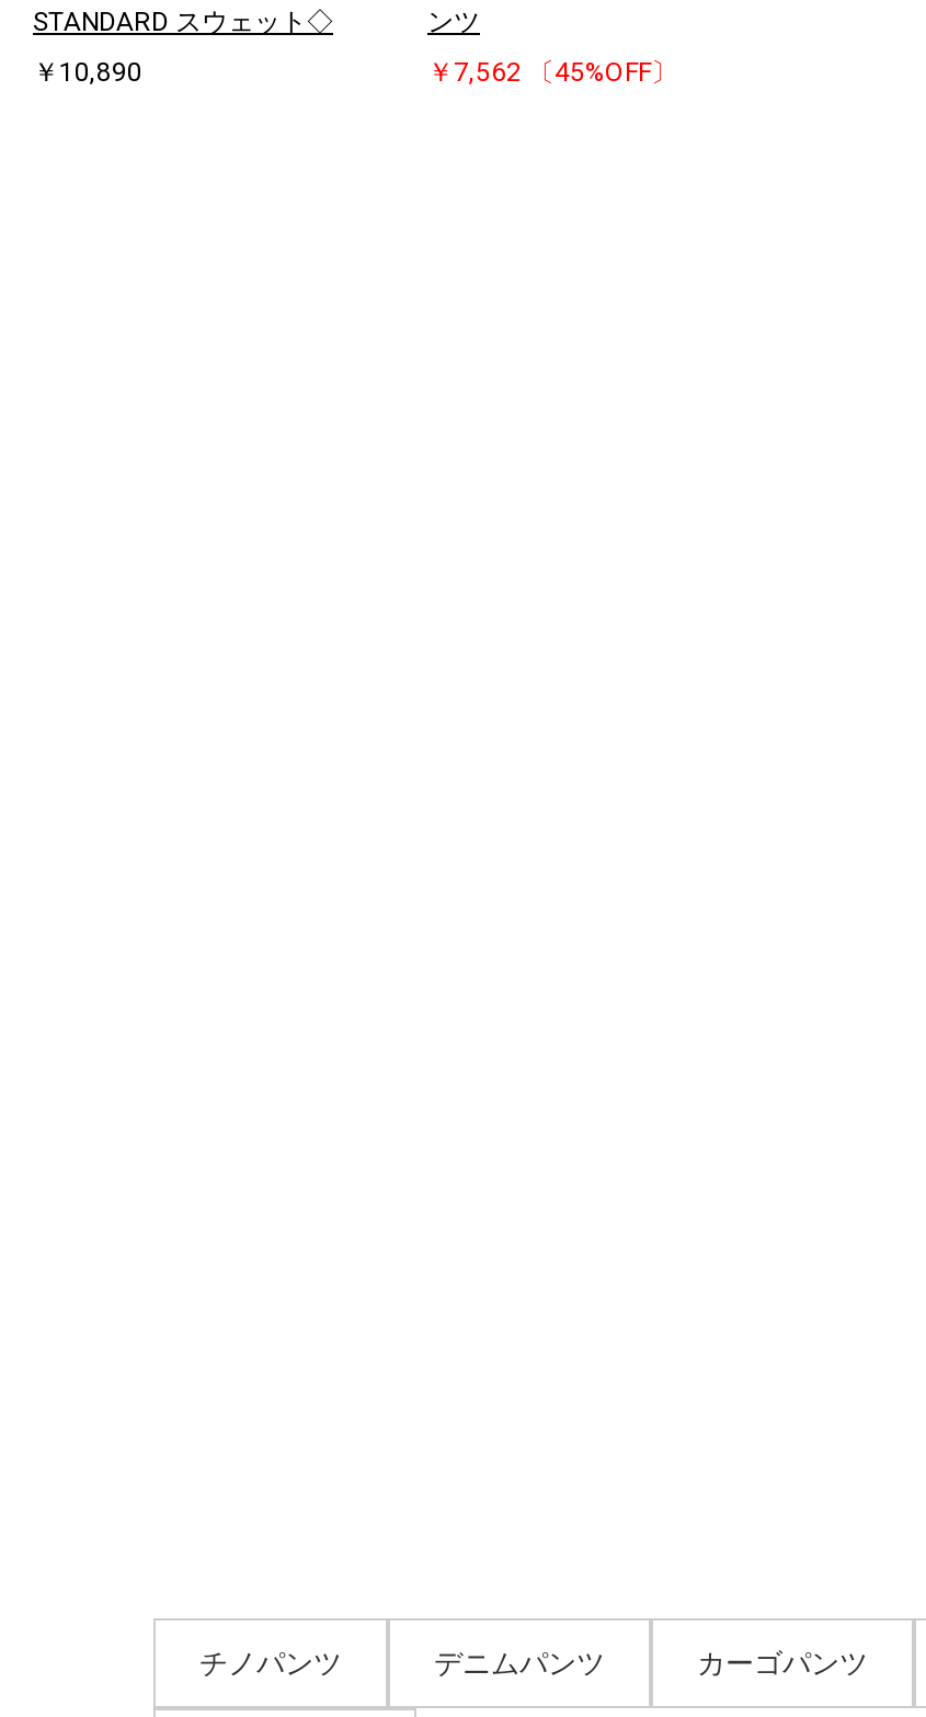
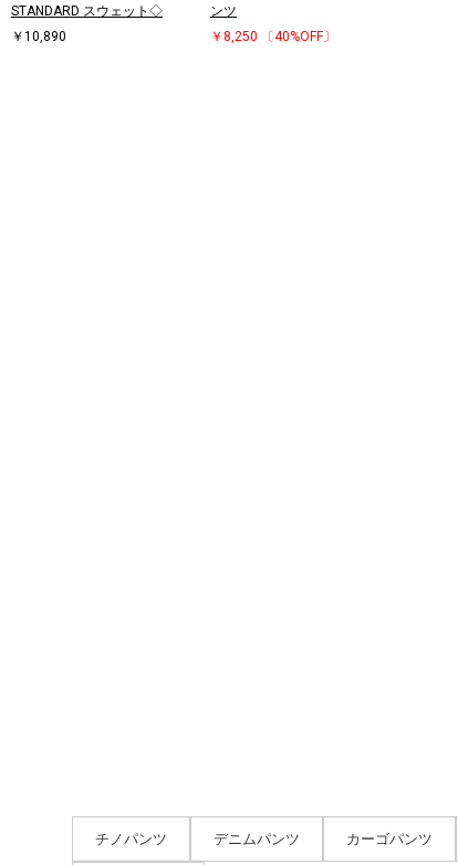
- ￥7,562 〔45%OFF〕
+ ￥8,250 〔40%OFF〕
